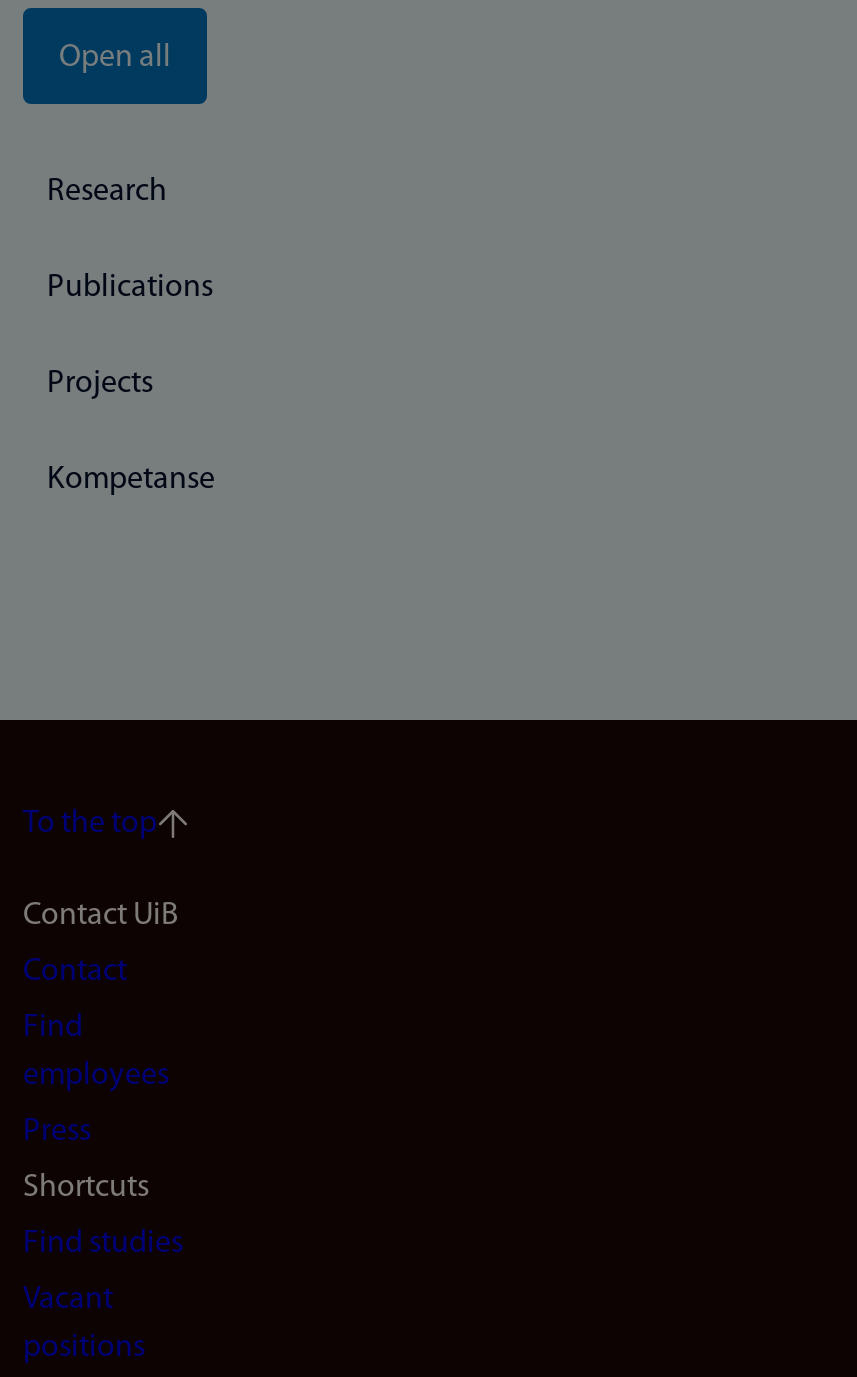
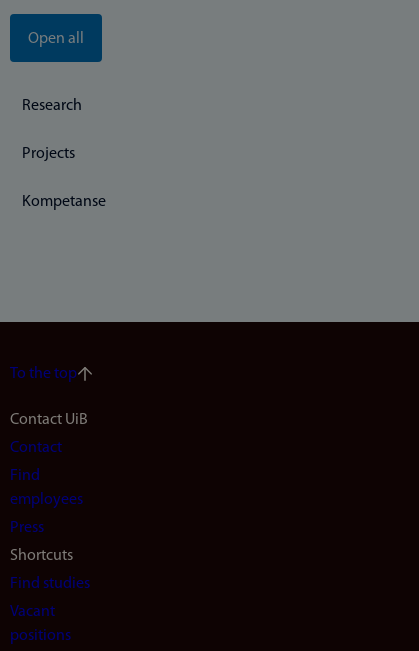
- Publications
